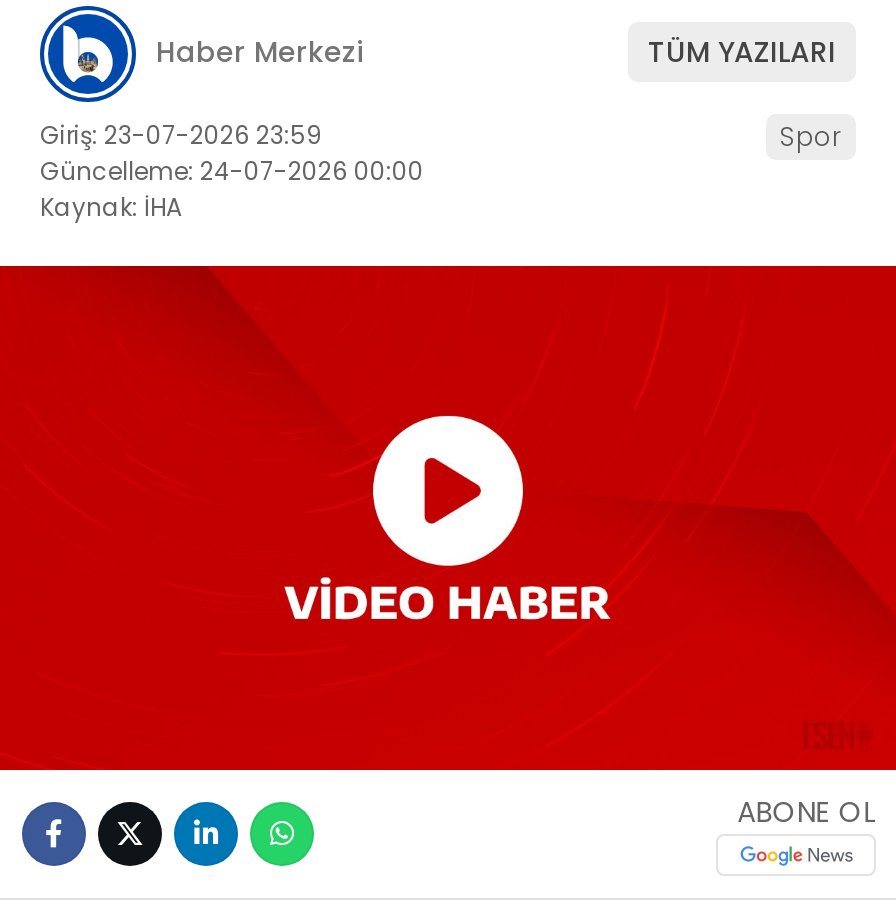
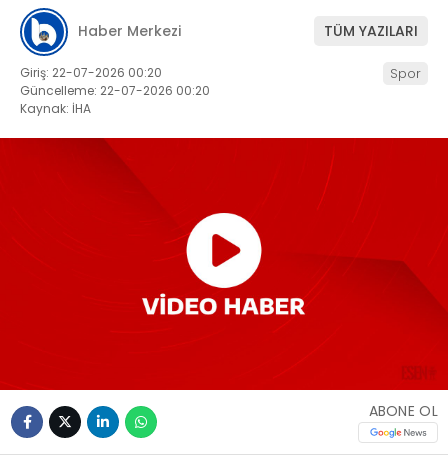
- Giriş: 23-07-2026 23:59
+ Giriş: 22-07-2026 00:20

- Güncelleme: 24-07-2026 00:00
+ Güncelleme: 22-07-2026 00:20
